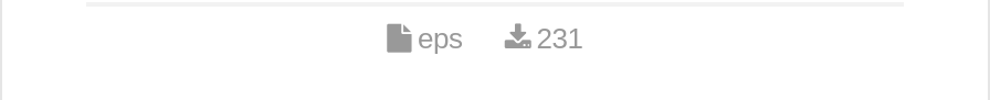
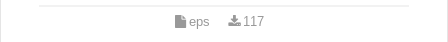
- 231
+ 117
